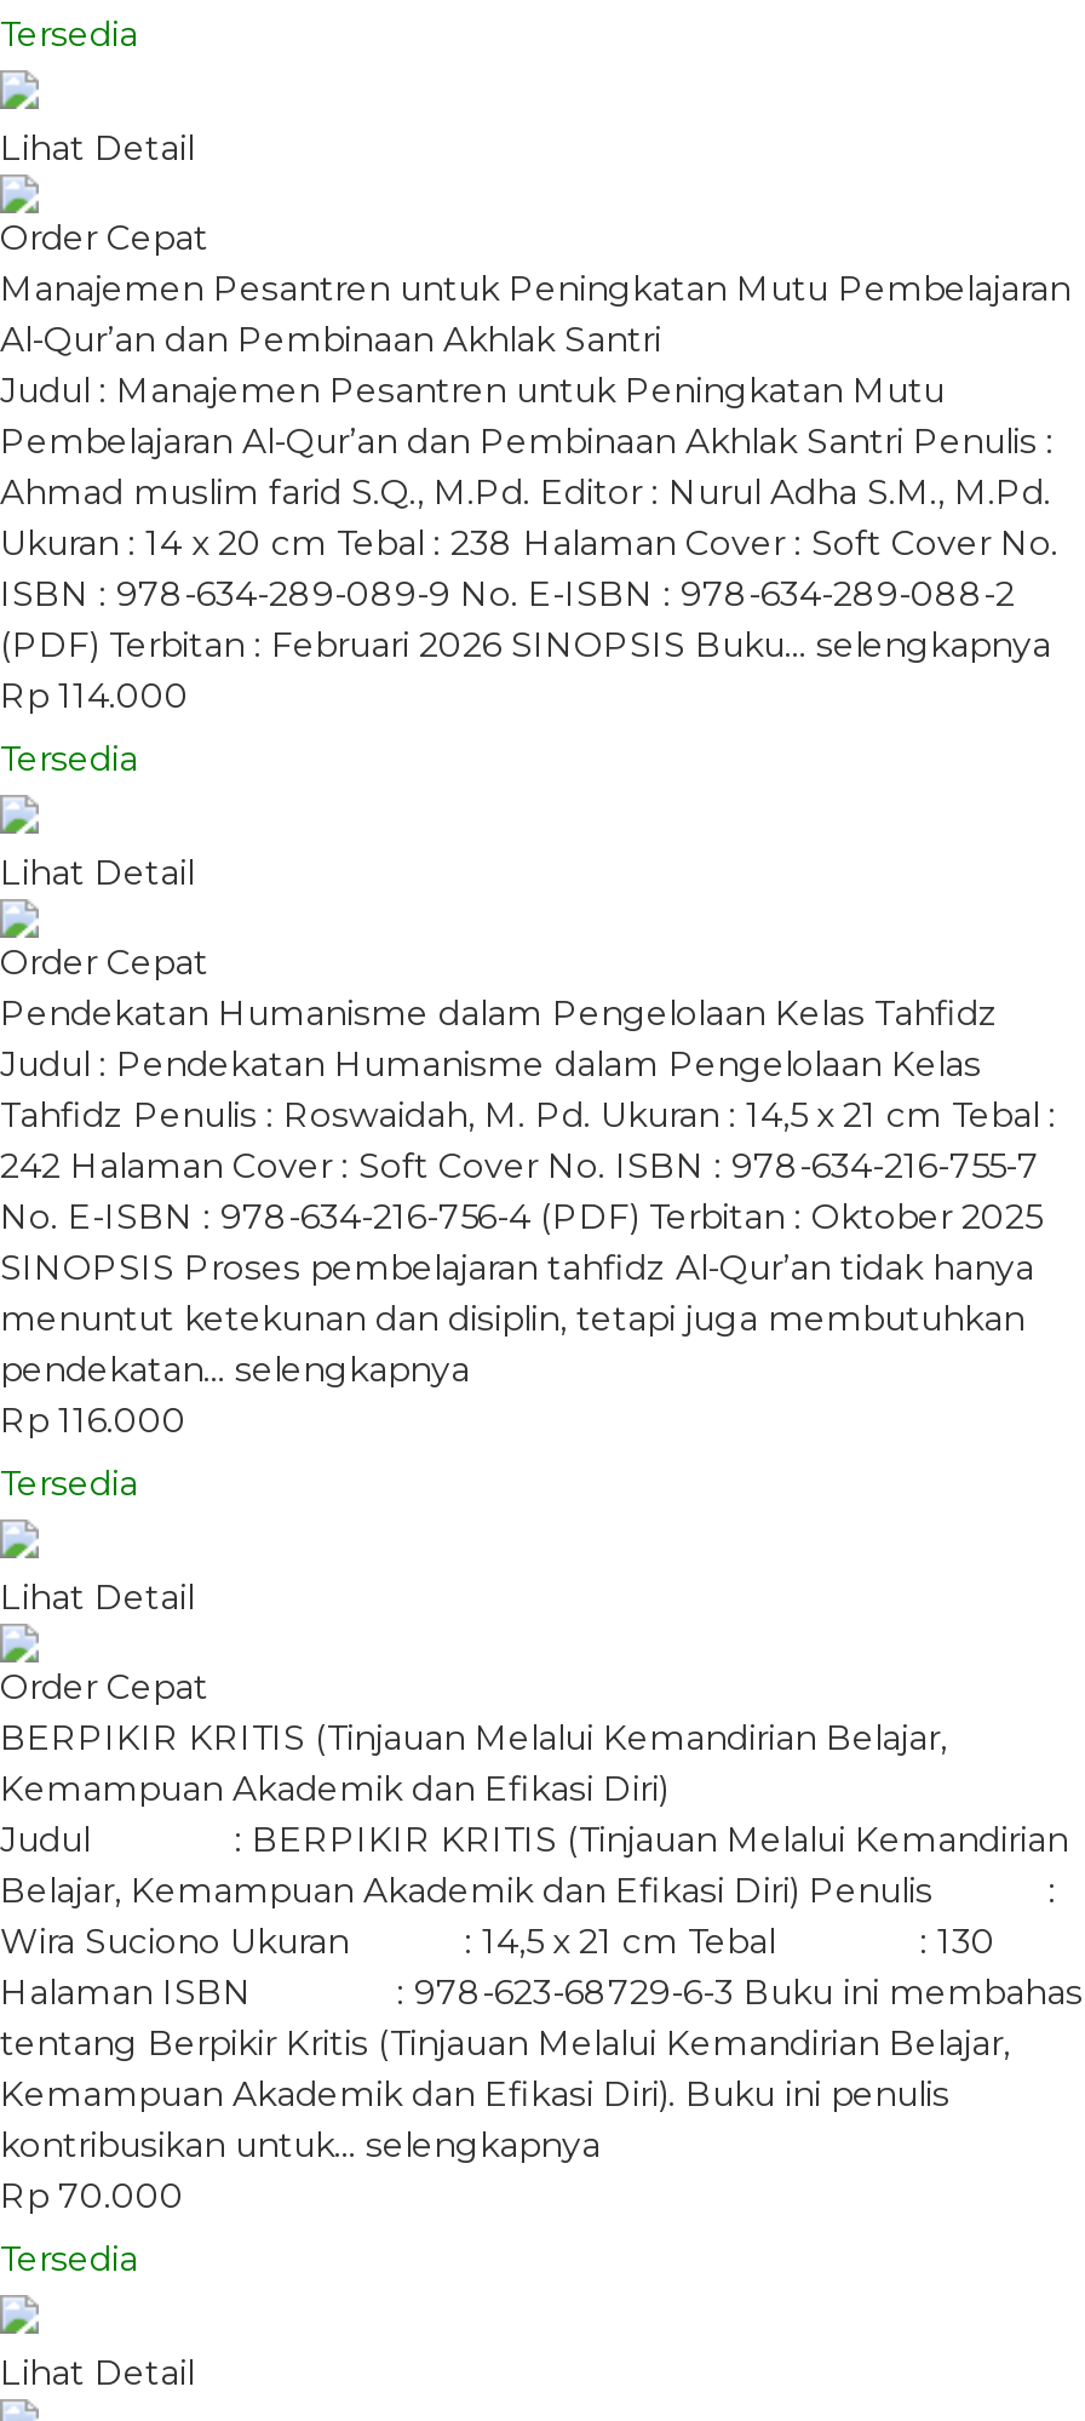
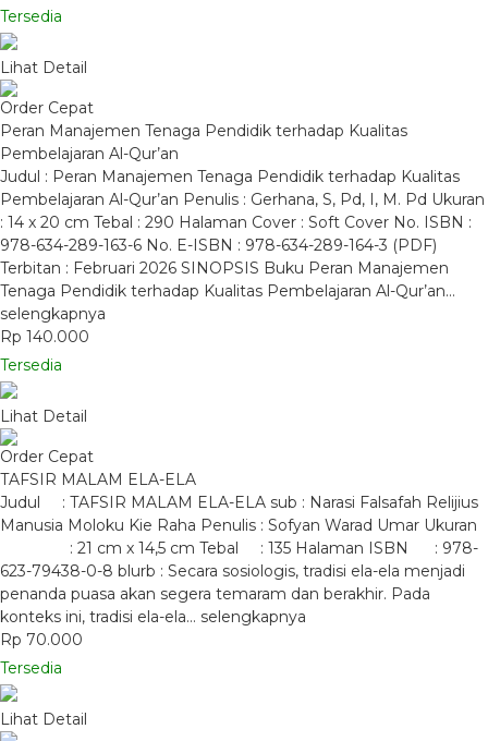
- Manajemen Pesantren untuk Peningkatan Mutu Pembelajaran
- Al-Qur’an dan Pembinaan Akhlak Santri
- Judul : Manajemen Pesantren untuk Peningkatan Mutu
- Pembelajaran Al-Qur’an dan Pembinaan Akhlak Santri Penulis :
- Ahmad muslim farid S.Q., M.Pd. Editor : Nurul Adha S.M., M.Pd.
- Ukuran : 14 x 20 cm Tebal : 238 Halaman Cover : Soft Cover No.
- ISBN : 978-634-289-089-9 No. E-ISBN : 978-634-289-088-2
- (PDF) Terbitan : Februari 2026 SINOPSIS Buku… selengkapnya
- Rp 114.000
+ Peran Manajemen Tenaga Pendidik terhadap Kualitas
+ Pembelajaran Al-Qur’an
+ Judul : Peran Manajemen Tenaga Pendidik terhadap Kualitas
+ Pembelajaran Al-Qur’an Penulis : Gerhana, S, Pd, I, M. Pd Ukuran
+ : 14 x 20 cm Tebal : 290 Halaman Cover : Soft Cover No. ISBN :
+ 978-634-289-163-6 No. E-ISBN : 978-634-289-164-3 (PDF)
+ Terbitan : Februari 2026 SINOPSIS Buku Peran Manajemen
+ Tenaga Pendidik terhadap Kualitas Pembelajaran Al-Qur’an…
+ selengkapnya
+ Rp 140.000

moved down: Tersedia | Lihat Detail | Order Cepat

- Pendekatan Humanisme dalam Pengelolaan Kelas Tahfidz
- Judul : Pendekatan Humanisme dalam Pengelolaan Kelas
- Tahfidz Penulis : Roswaidah, M. Pd. Ukuran : 14,5 x 21 cm Tebal :
- 242 Halaman Cover : Soft Cover No. ISBN : 978-634-216-755-7
- No. E-ISBN : 978-634-216-756-4 (PDF) Terbitan : Oktober 2025
- SINOPSIS Proses pembelajaran tahfidz Al-Qur’an tidak hanya
- menuntut ketekunan dan disiplin, tetapi juga membutuhkan
- pendekatan… selengkapnya
- Rp 116.000
- Tersedia
- Lihat Detail
- Order Cepat
- BERPIKIR KRITIS (Tinjauan Melalui Kemandirian Belajar,
- Kemampuan Akademik dan Efikasi Diri)
- Judul : BERPIKIR KRITIS (Tinjauan Melalui Kemandirian
- Belajar, Kemampuan Akademik dan Efikasi Diri) Penulis :
- Wira Suciono Ukuran : 14,5 x 21 cm Tebal : 130
- Halaman ISBN : 978-623-68729-6-3 Buku ini membahas
- tentang Berpikir Kritis (Tinjauan Melalui Kemandirian Belajar,
- Kemampuan Akademik dan Efikasi Diri). Buku ini penulis
- kontribusikan untuk… selengkapnya
+ TAFSIR MALAM ELA-ELA
+ Judul : TAFSIR MALAM ELA-ELA sub : Narasi Falsafah Relijius
+ Manusia Moloku Kie Raha Penulis : Sofyan Warad Umar Ukuran
+ : 21 cm x 14,5 cm Tebal : 135 Halaman ISBN : 978-
+ 623-79438-0-8 blurb : Secara sosiologis, tradisi ela-ela menjadi
+ penanda puasa akan segera temaram dan berakhir. Pada
+ konteks ini, tradisi ela-ela… selengkapnya
